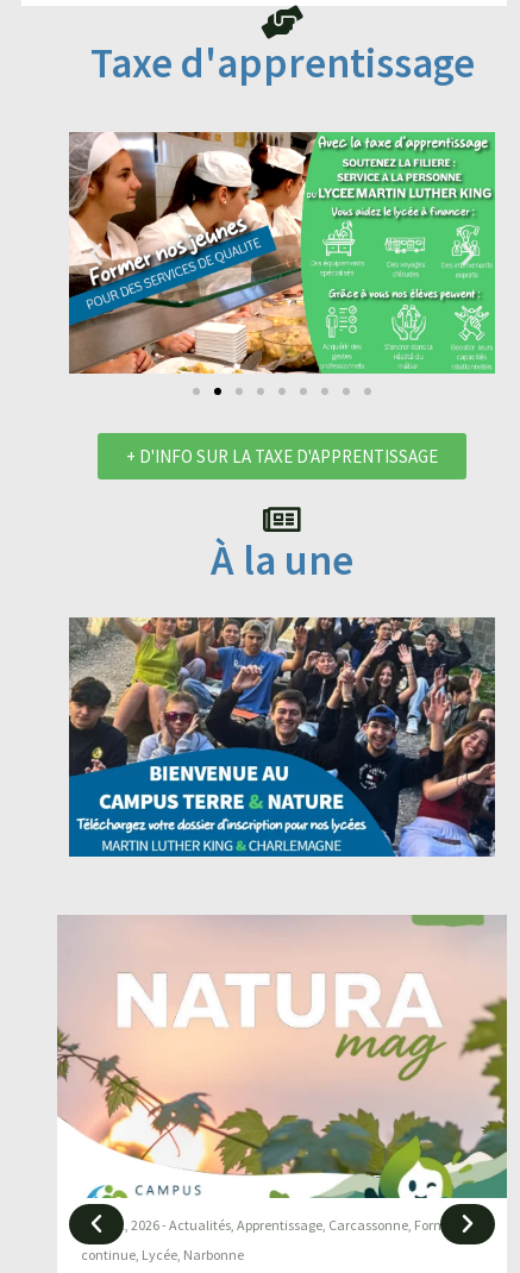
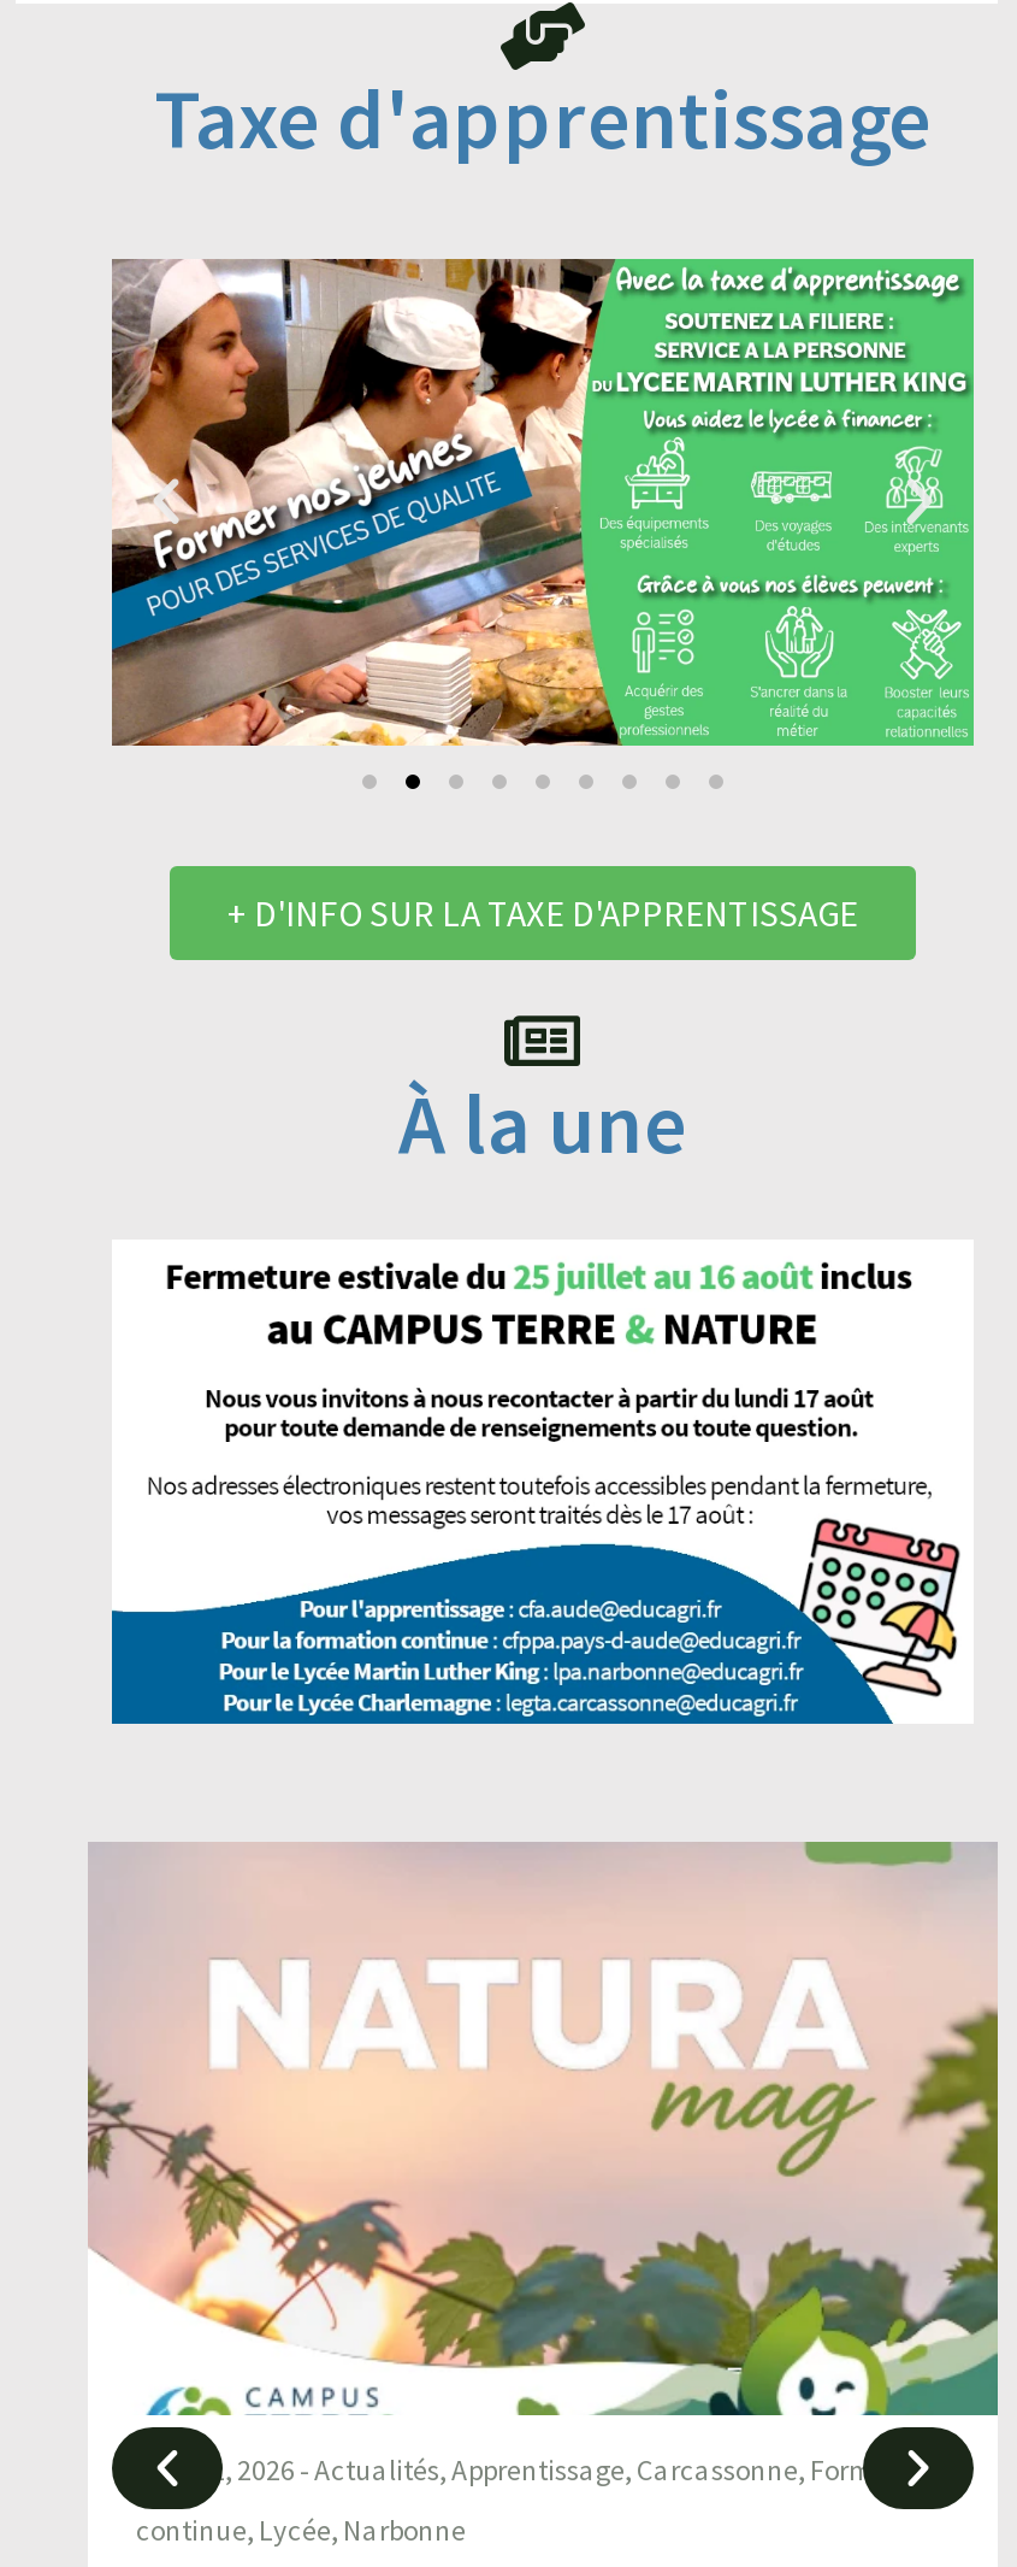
- [image]
+ [image]
